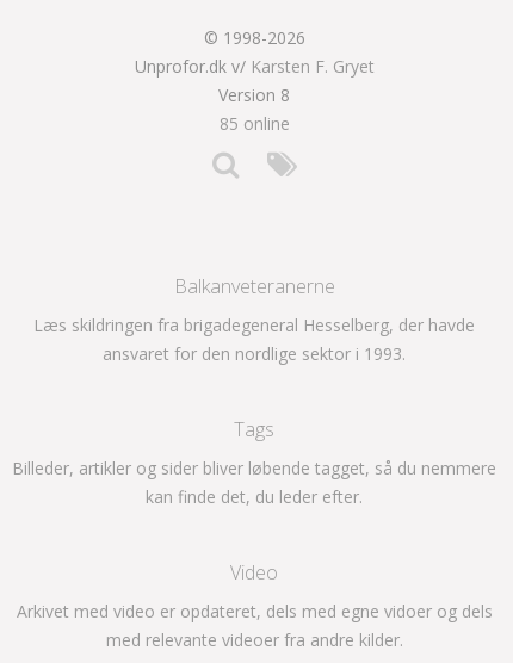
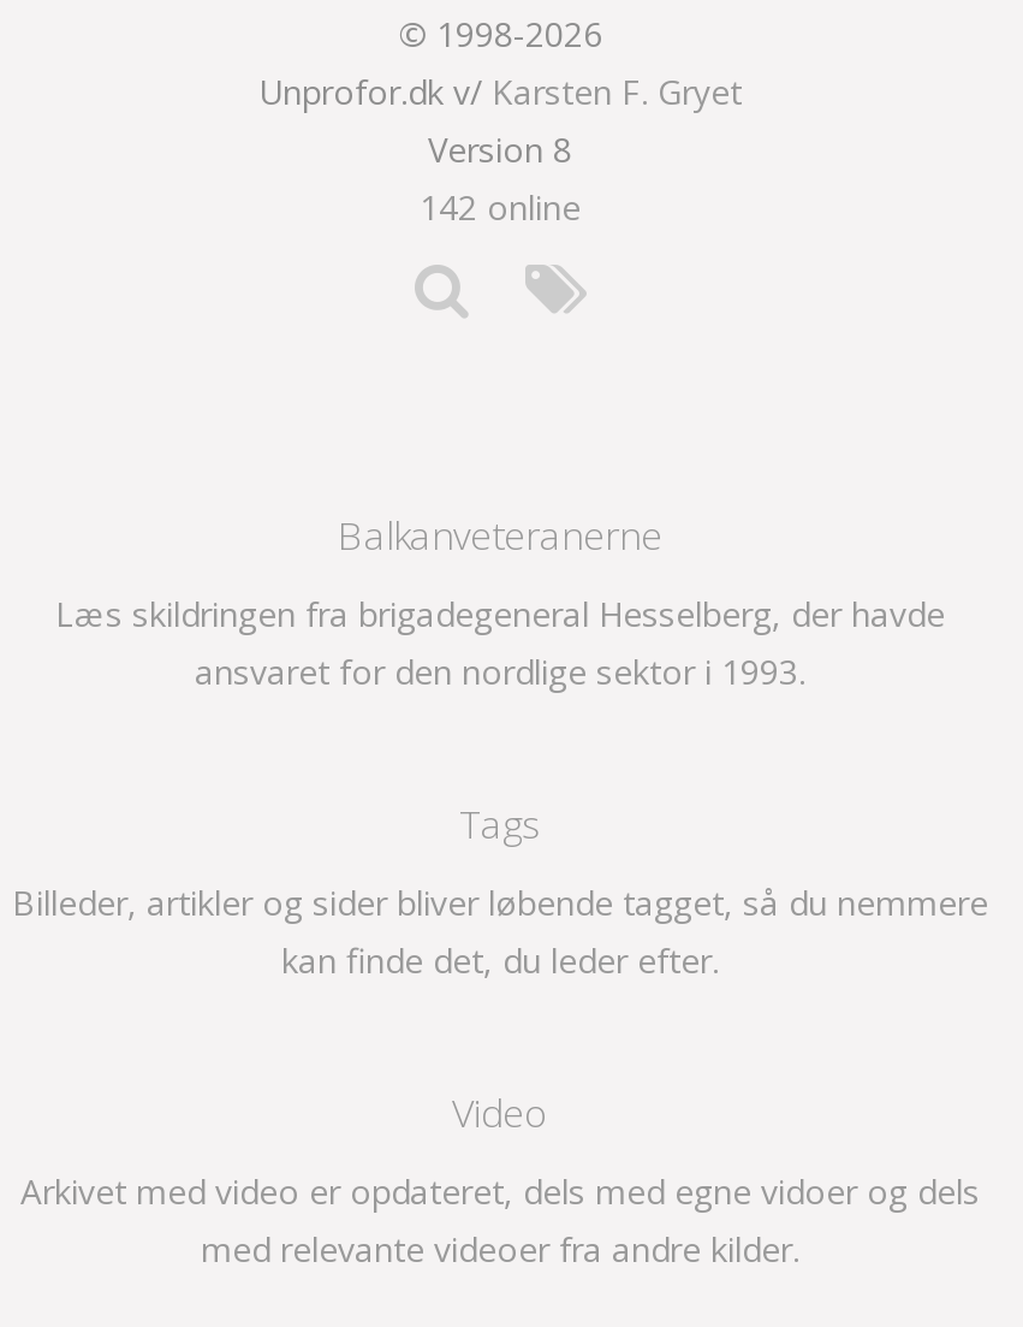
- 85 online
+ 142 online
